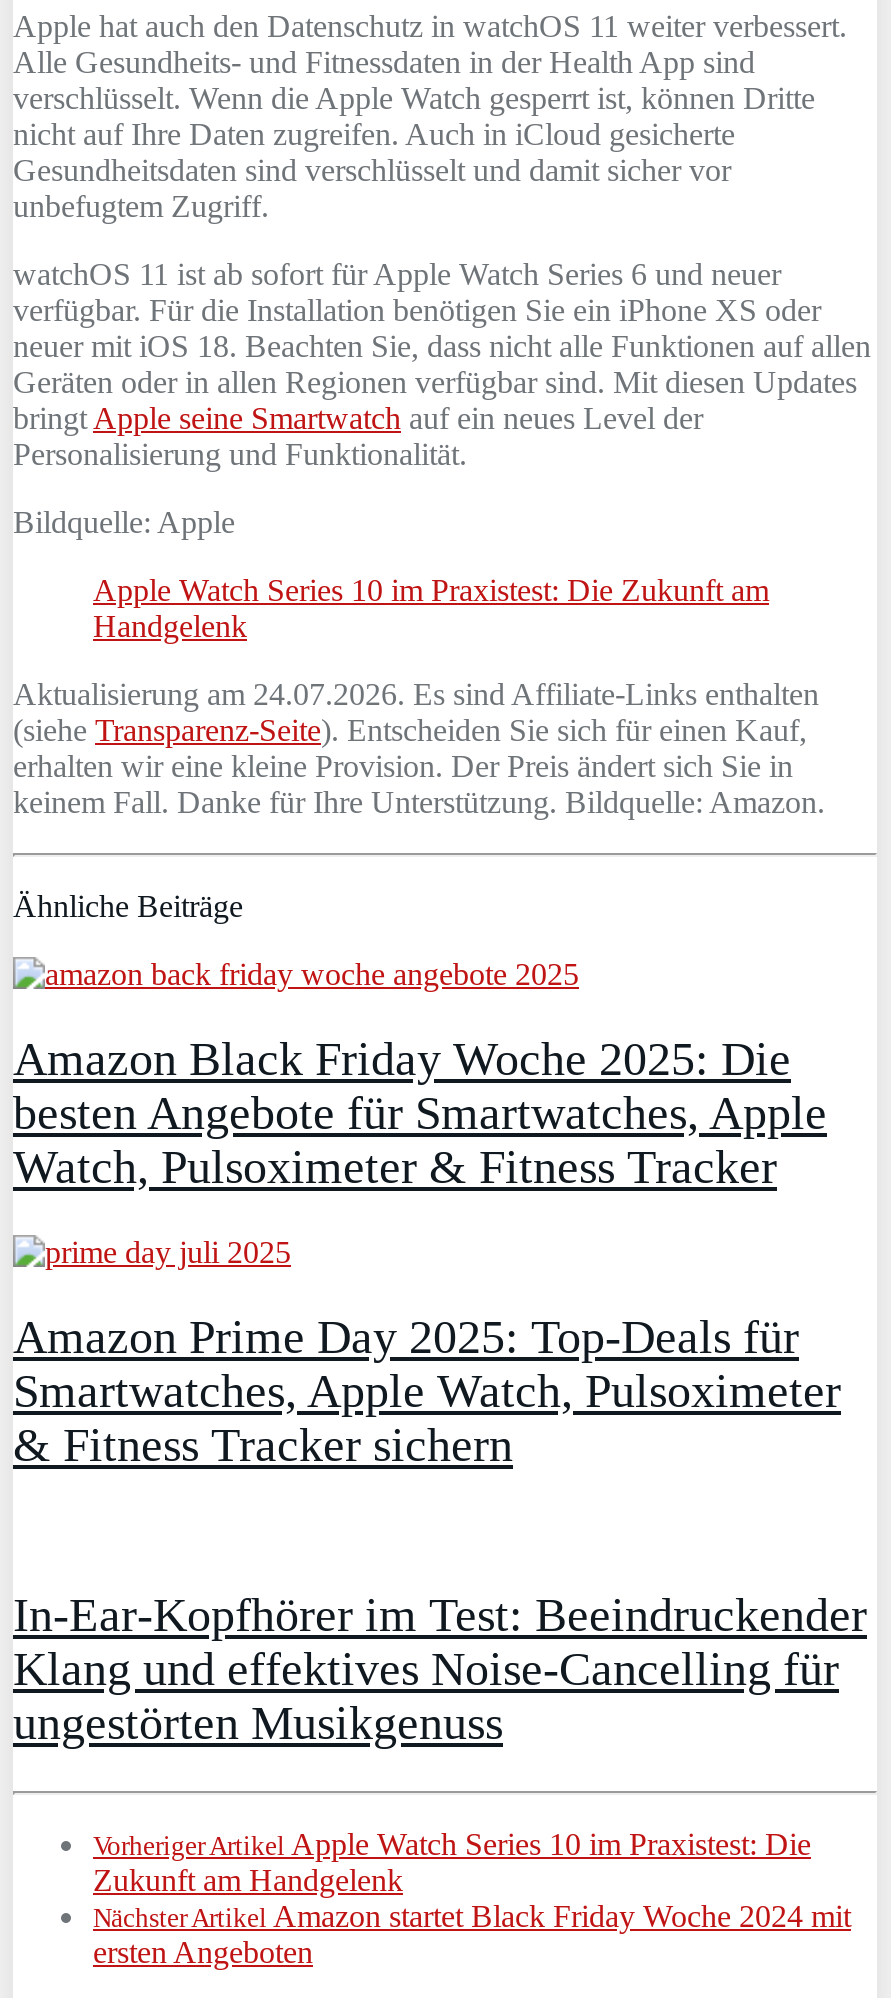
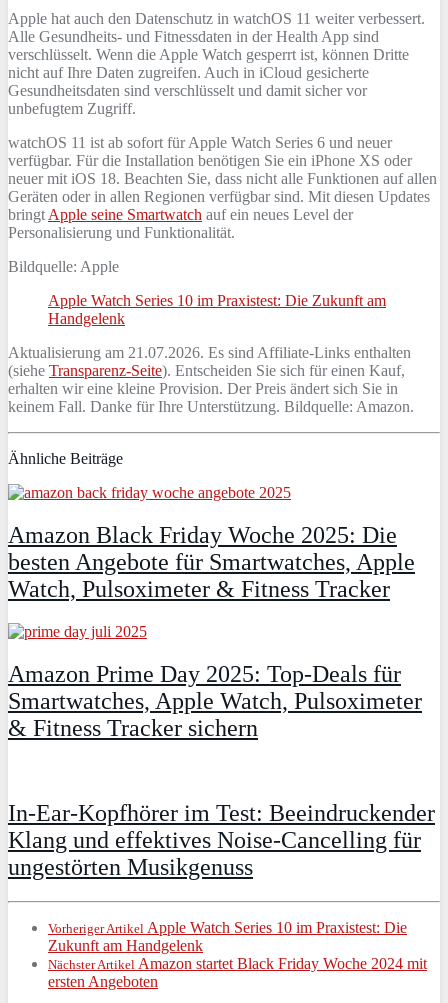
- Aktualisierung am 24.07.2026. Es sind Affiliate-Links enthalten
+ Aktualisierung am 21.07.2026. Es sind Affiliate-Links enthalten
